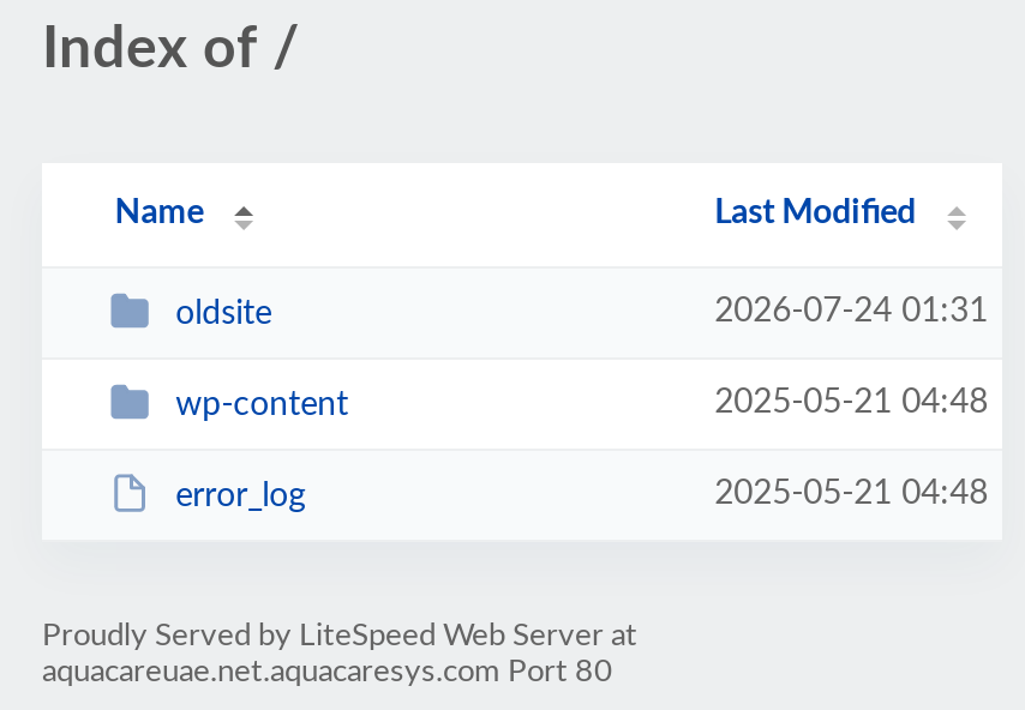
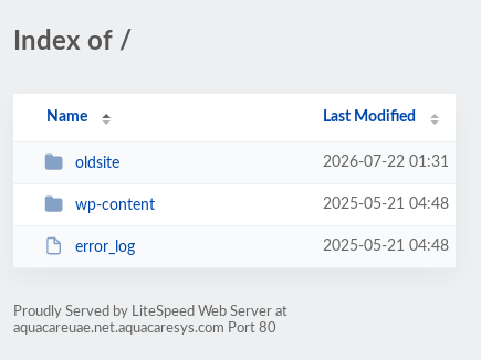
- 2026-07-24 01:31
+ 2026-07-22 01:31
